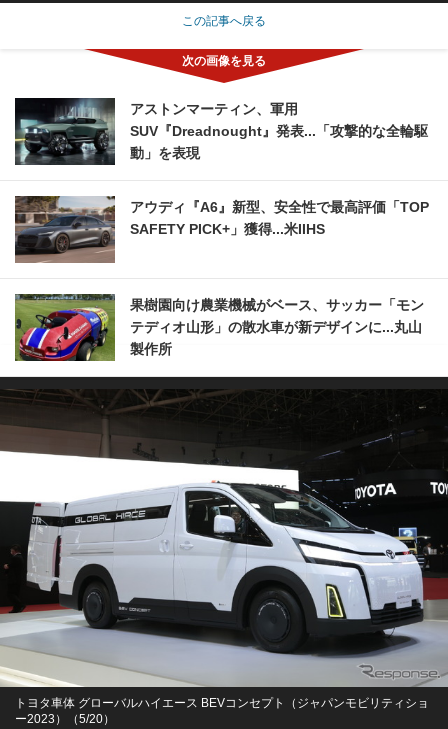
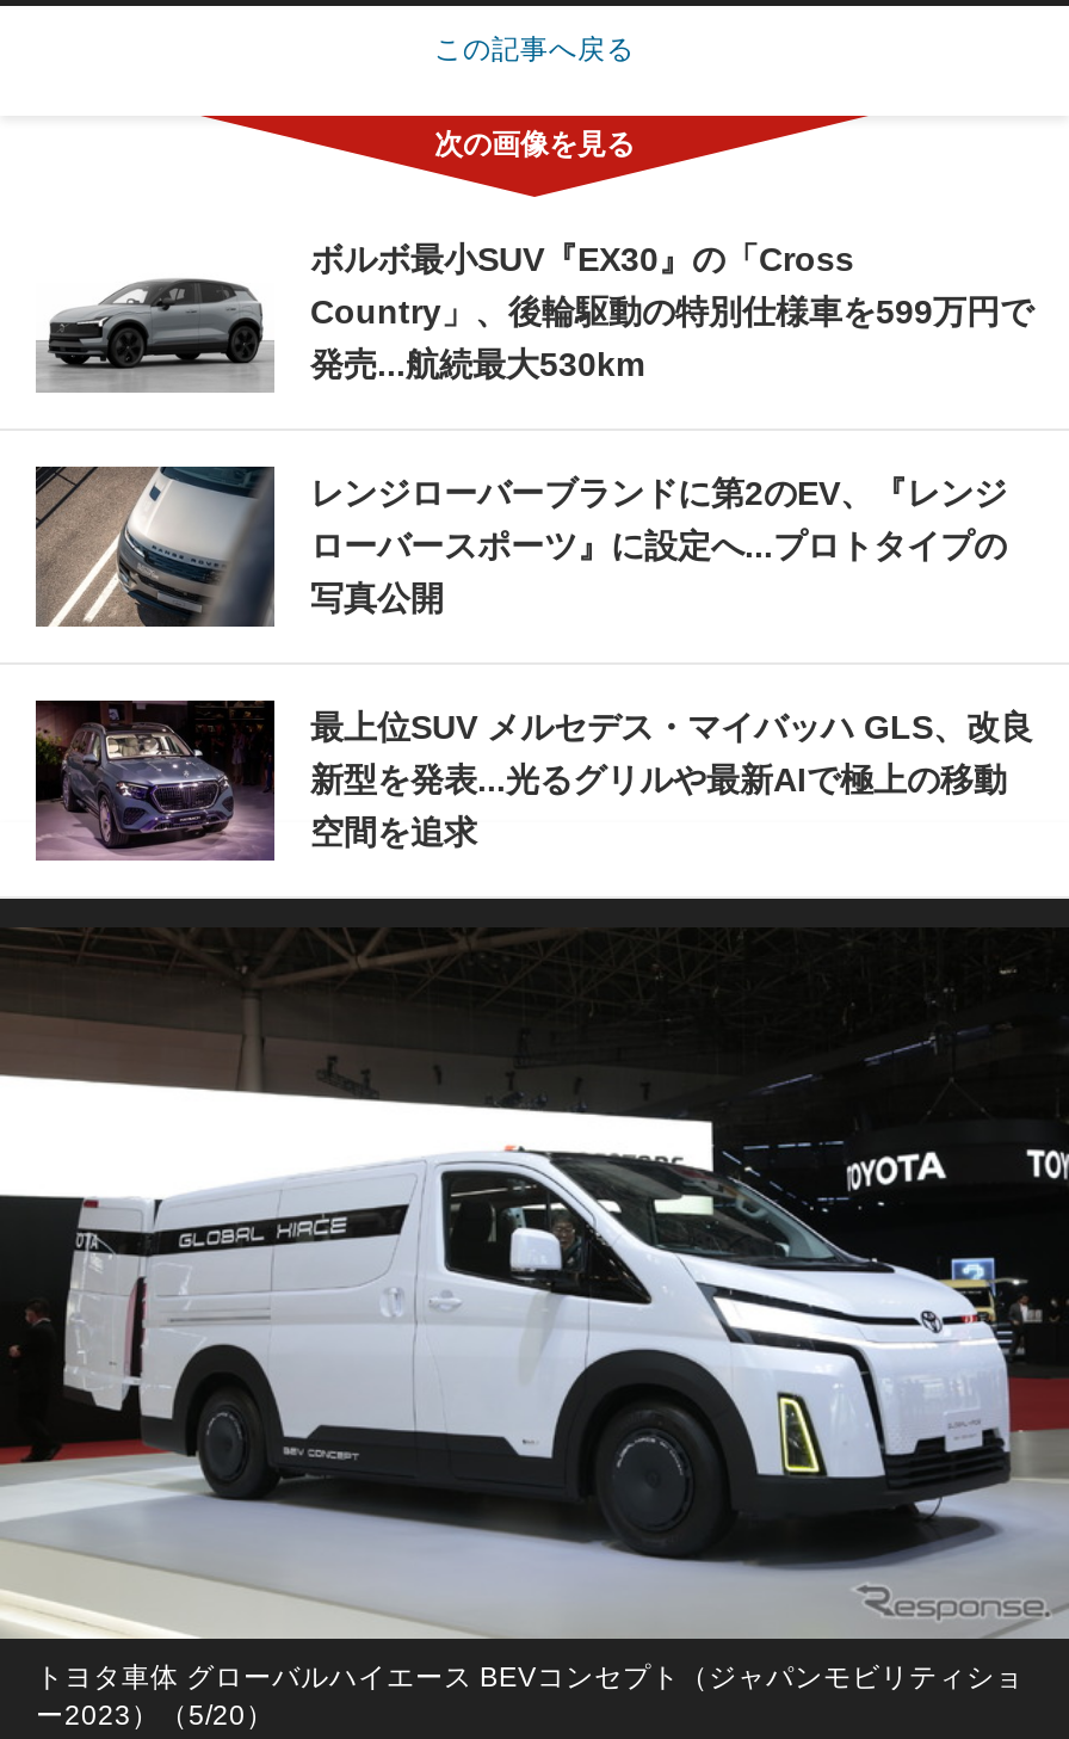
- [image]
- アストンマーティン、軍用
- SUV『Dreadnought』発表...「攻撃的な全輪駆
- 動」を表現
+ [image]
+ ボルボ最小SUV『EX30』の「Cross
+ Country」、後輪駆動の特別仕様車を599万円で
+ 発売...航続最大530km

- [image]
- アウディ『A6』新型、安全性で最高評価「TOP
- SAFETY PICK+」獲得...米IIHS
+ [image]
+ レンジローバーブランドに第2のEV、『レンジ
+ ローバースポーツ』に設定へ...プロトタイプの
+ 写真公開

- [image]
- 果樹園向け農業機械がベース、サッカー「モン
- テディオ山形」の散水車が新デザインに...丸山
- 製作所
+ [image]
+ 最上位SUV メルセデス・マイバッハ GLS、改良
+ 新型を発表...光るグリルや最新AIで極上の移動
+ 空間を追求
